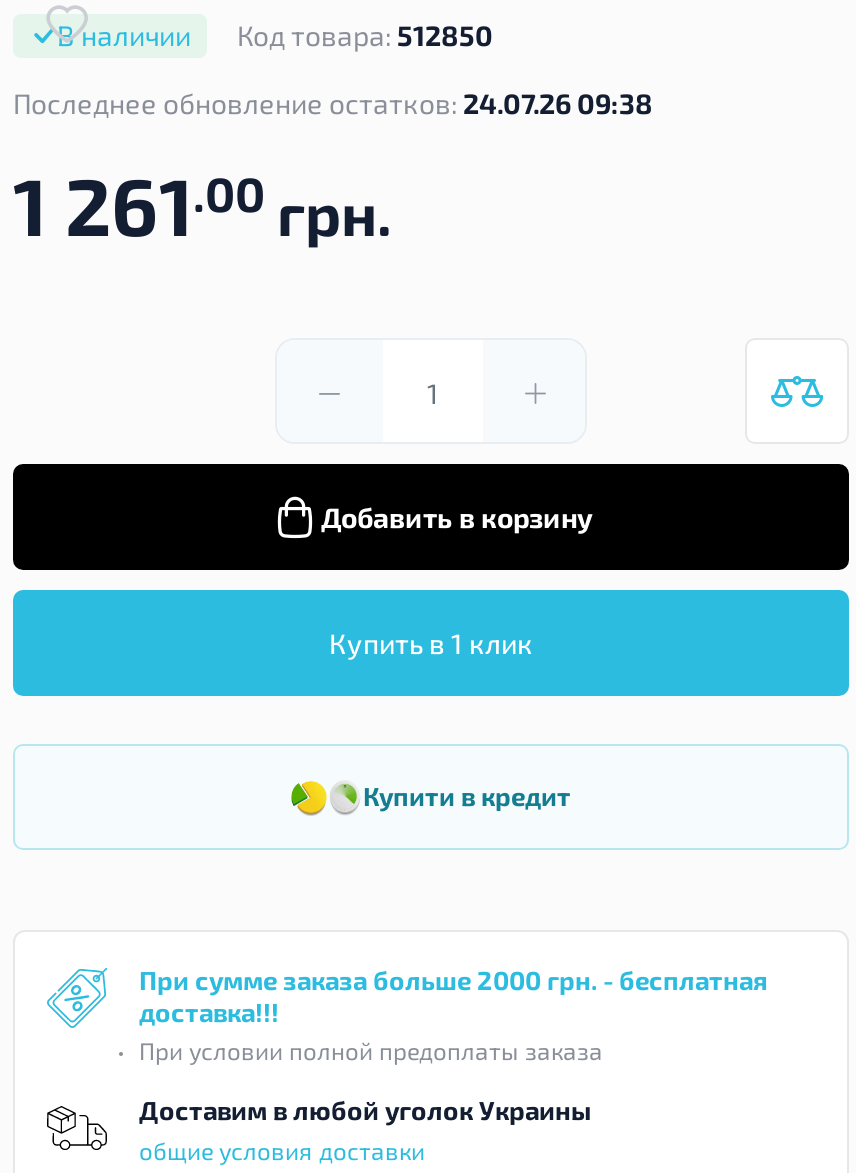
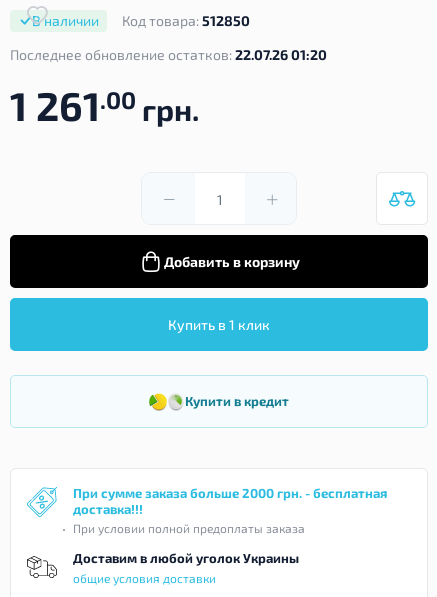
- Последнее обновление остатков: 24.07.26 09:38
+ Последнее обновление остатков: 22.07.26 01:20
